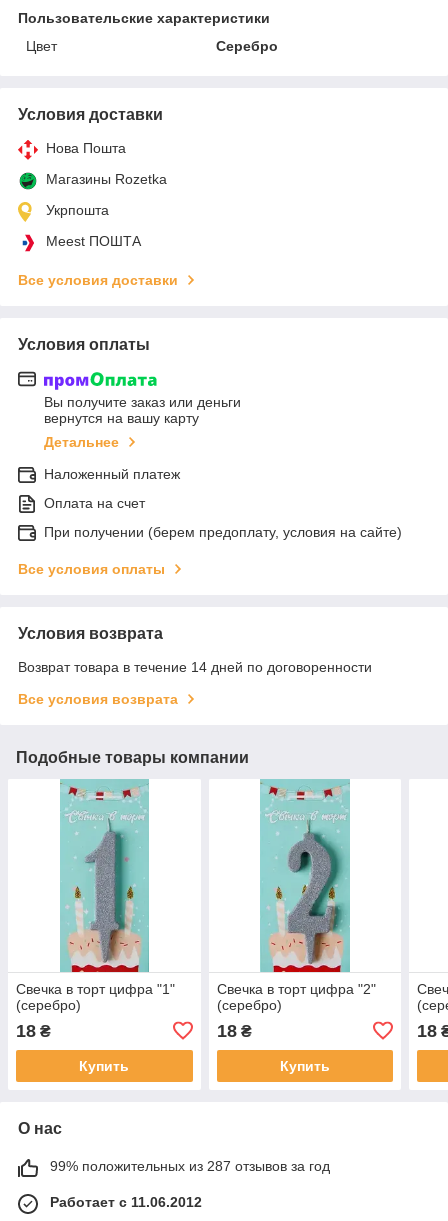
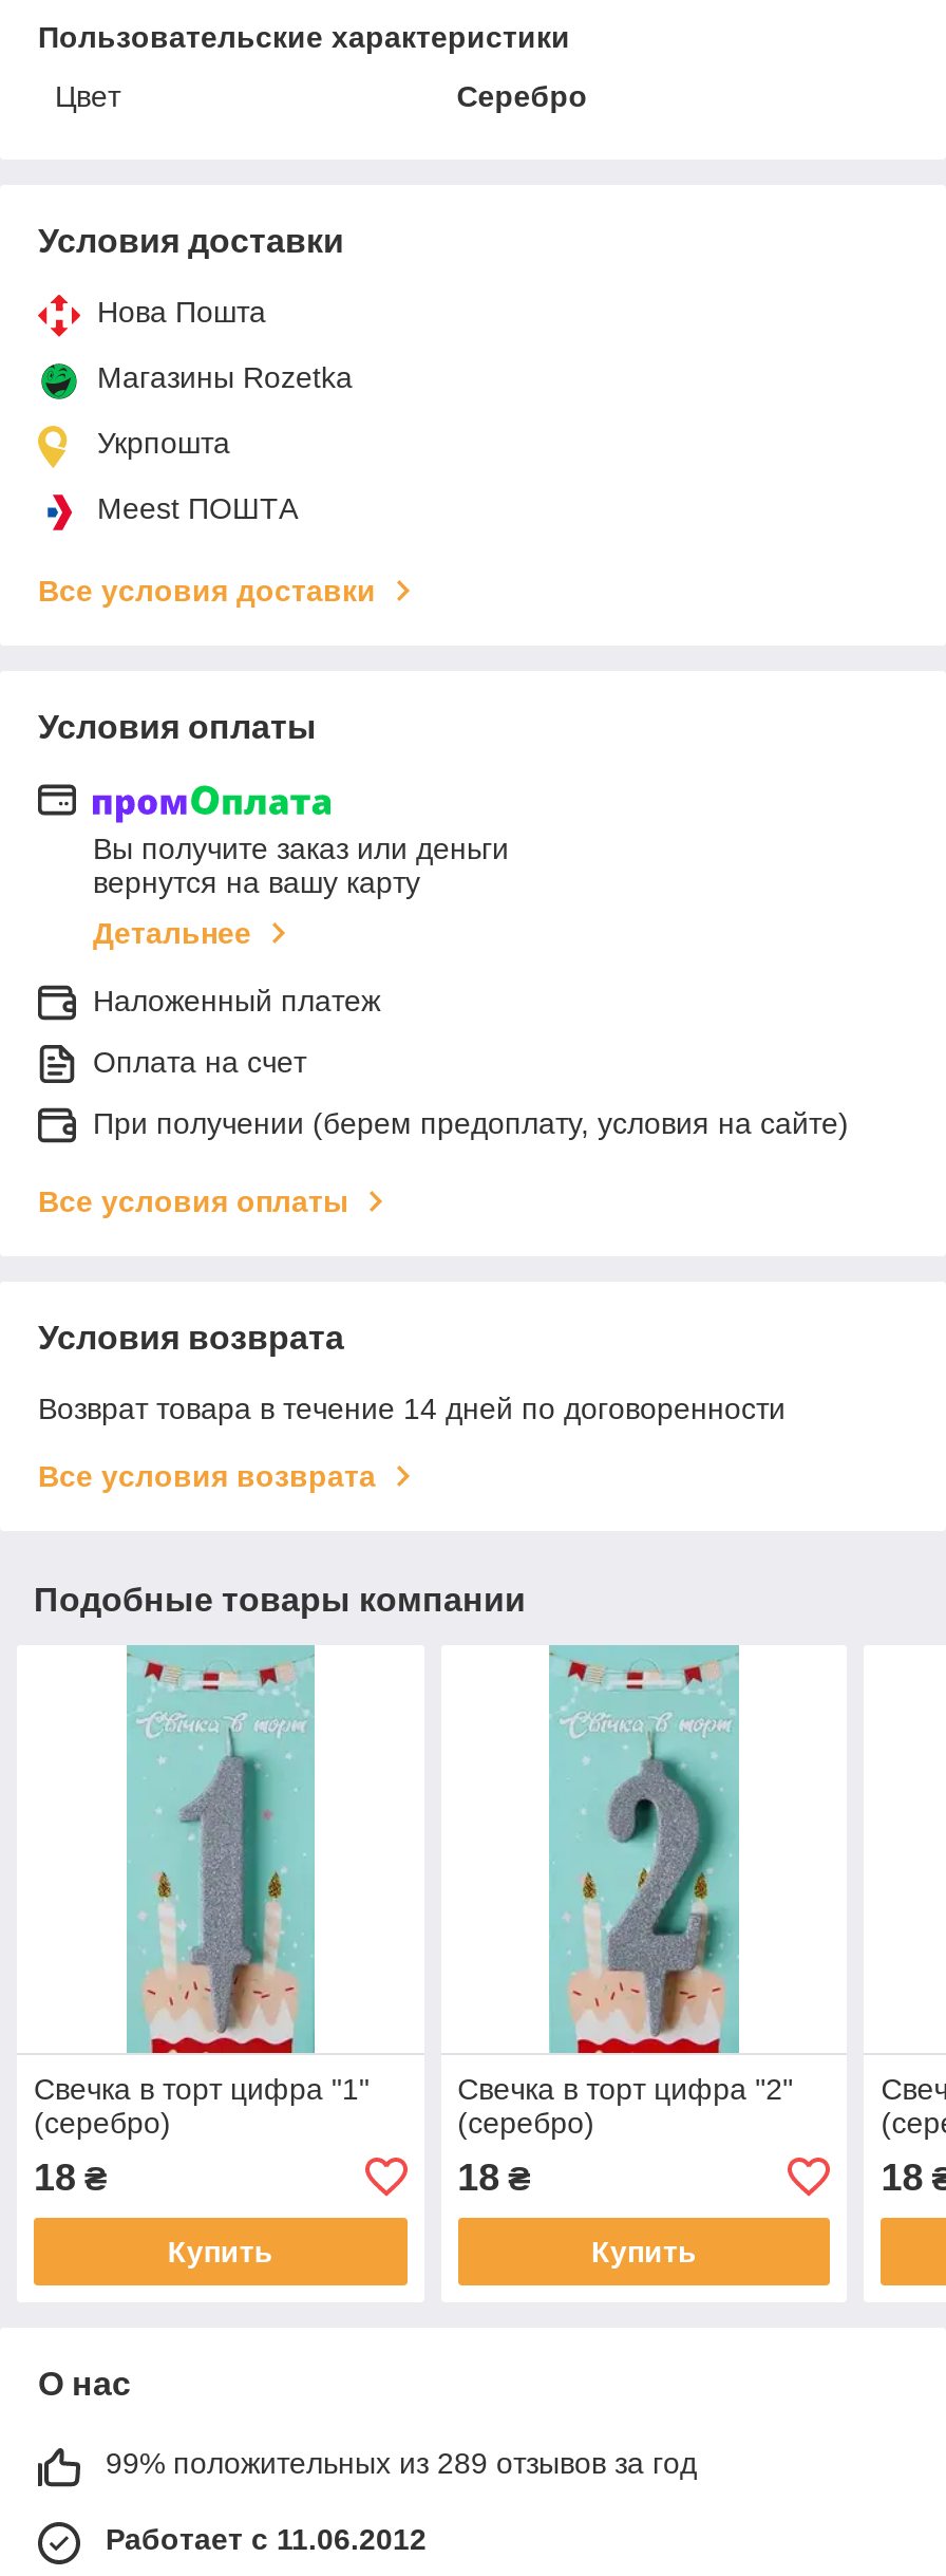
- 99% положительных из 287 отзывов за год
+ 99% положительных из 289 отзывов за год
